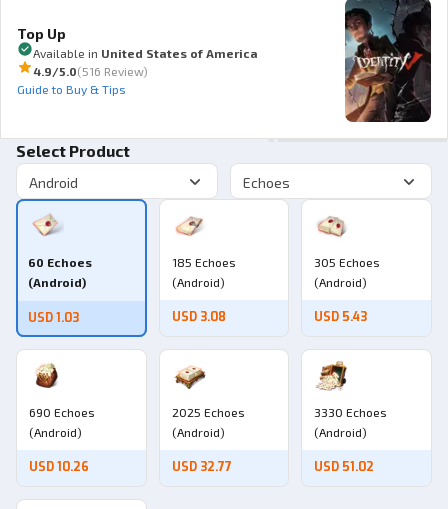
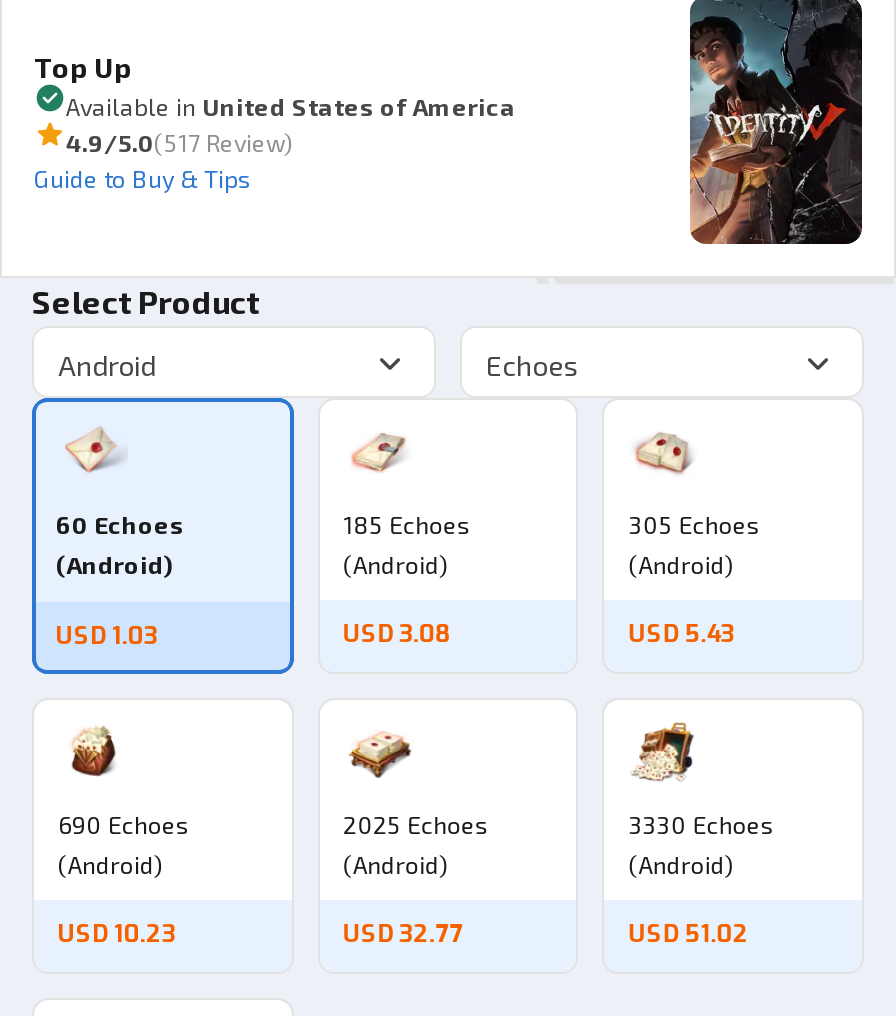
- 4.9 /5.0(516 Review)
+ 4.9 /5.0(517 Review)

- USD 10.26
+ USD 10.23
